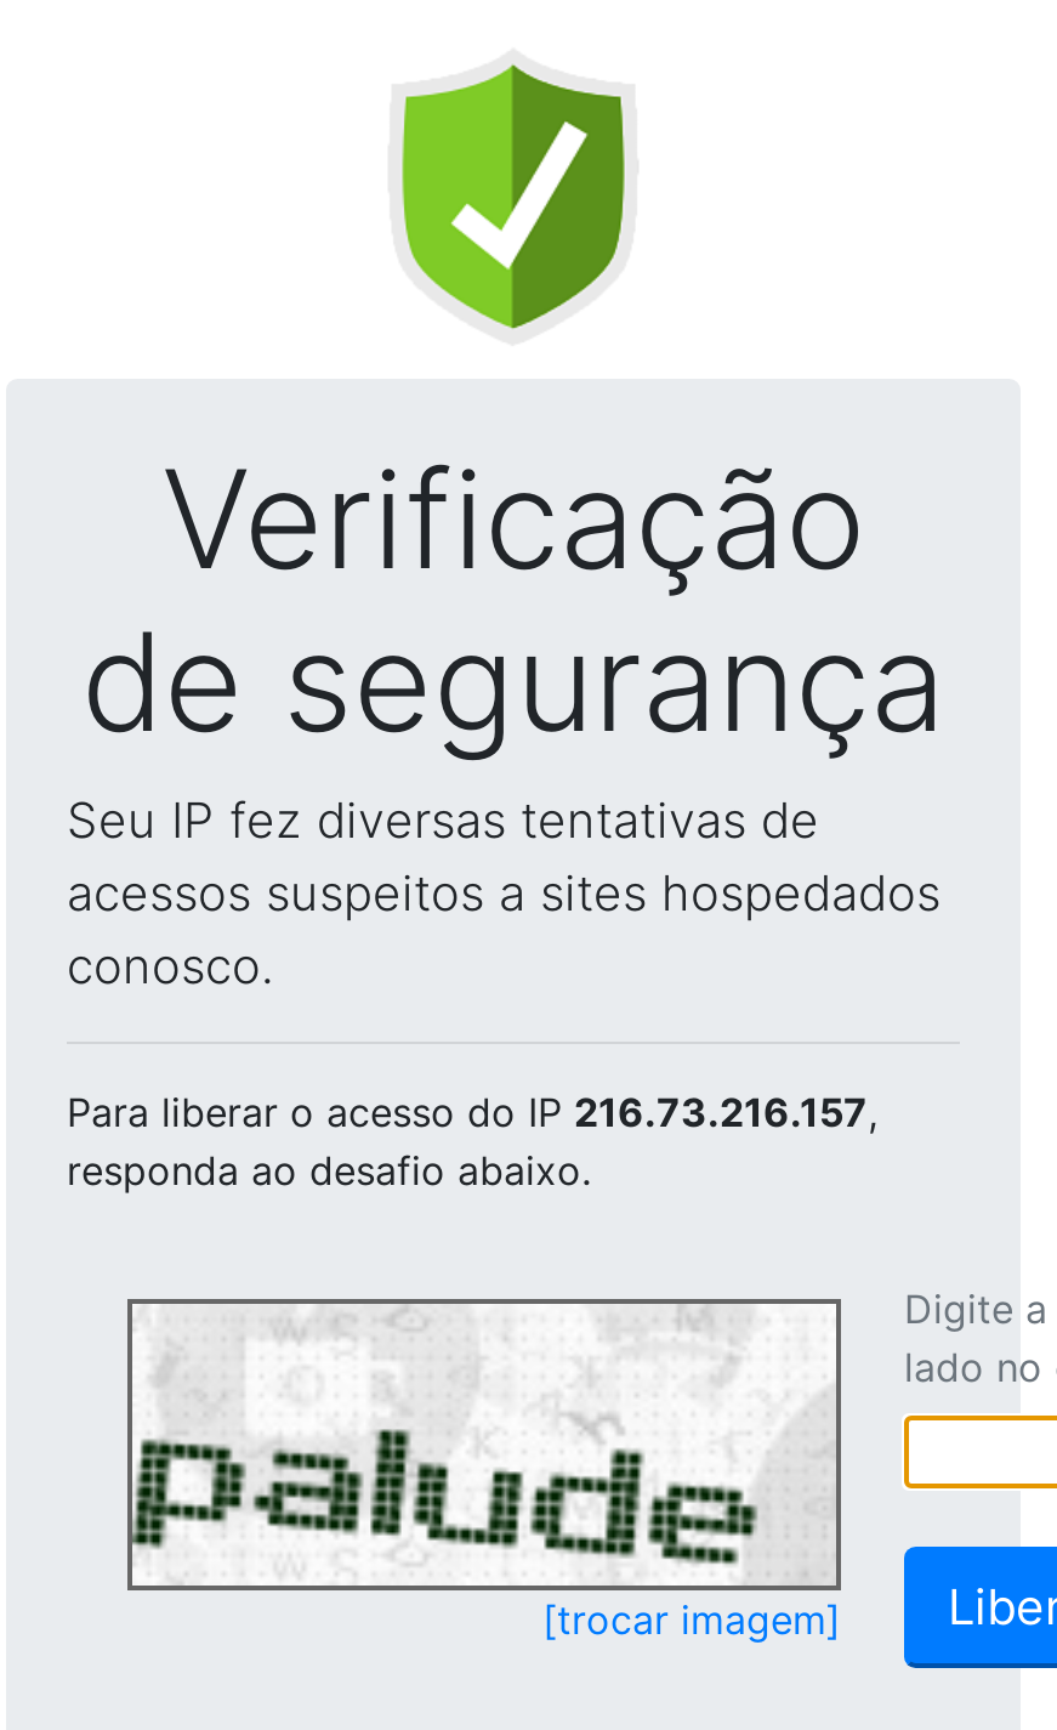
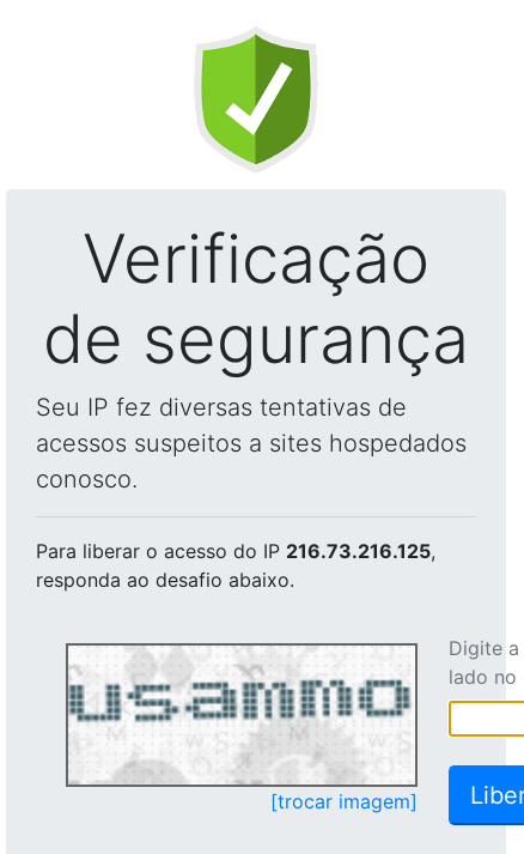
- Para liberar o acesso do IP 216.73.216.157,
+ Para liberar o acesso do IP 216.73.216.125,

- [image]
+ [image]
